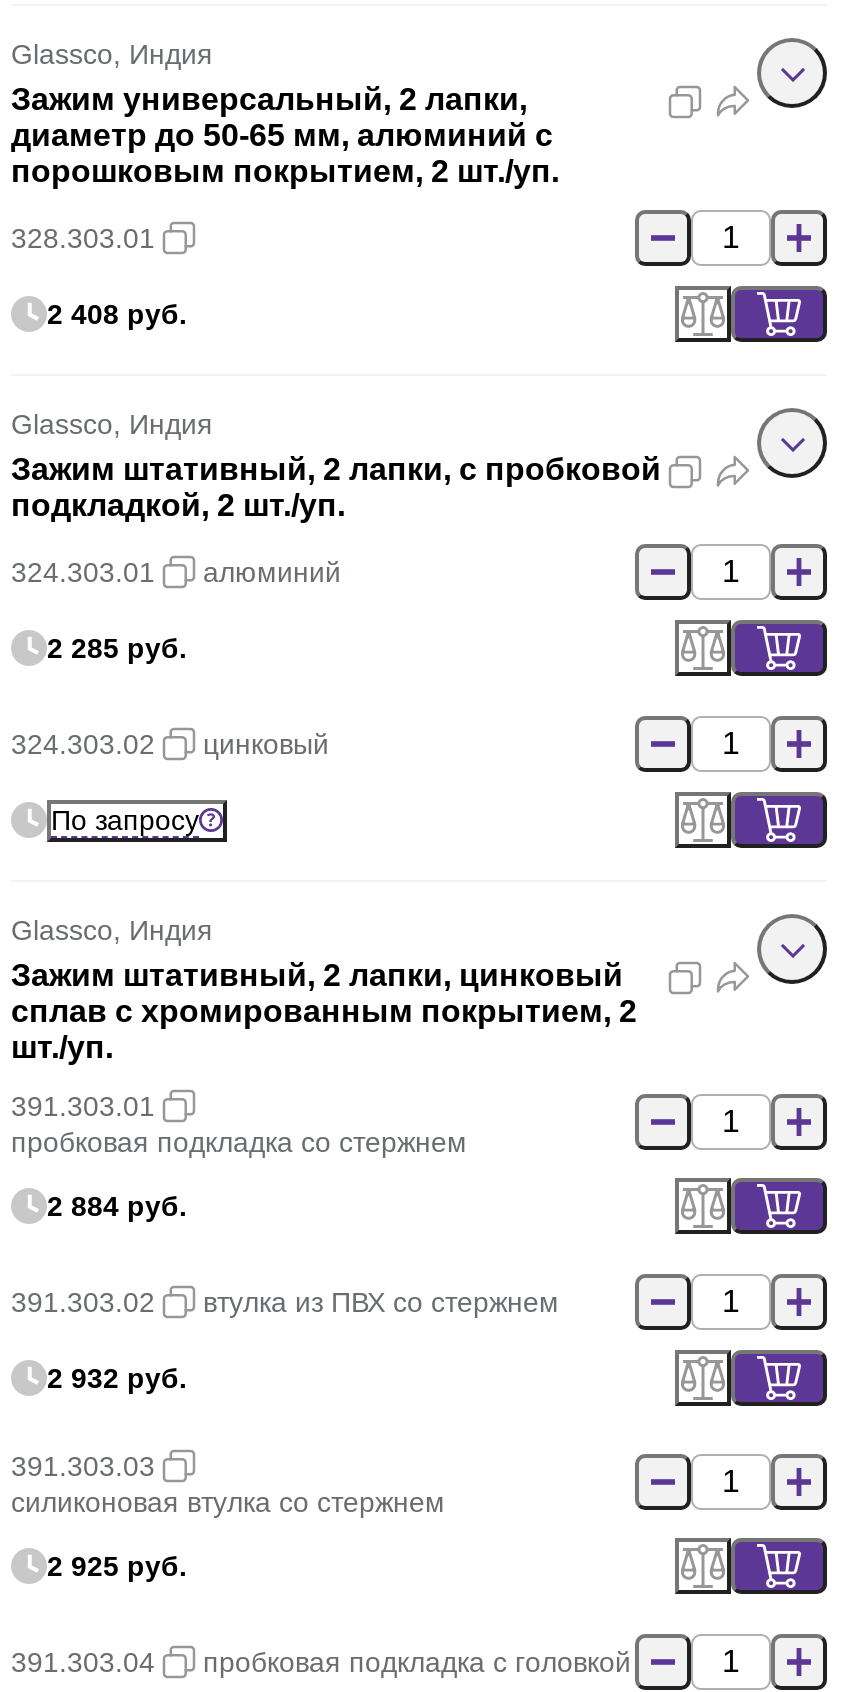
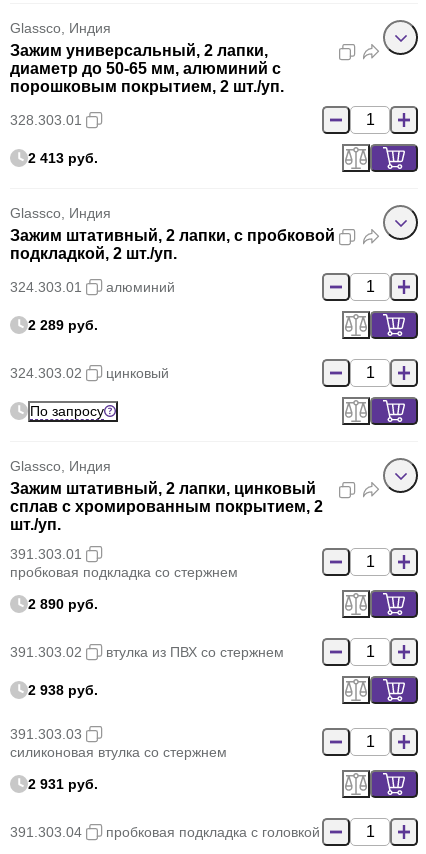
- 2 408 руб.
+ 2 413 руб.

- 2 285 руб.
+ 2 289 руб.

- 2 884 руб.
+ 2 890 руб.

- 2 932 руб.
+ 2 938 руб.

- 2 925 руб.
+ 2 931 руб.
